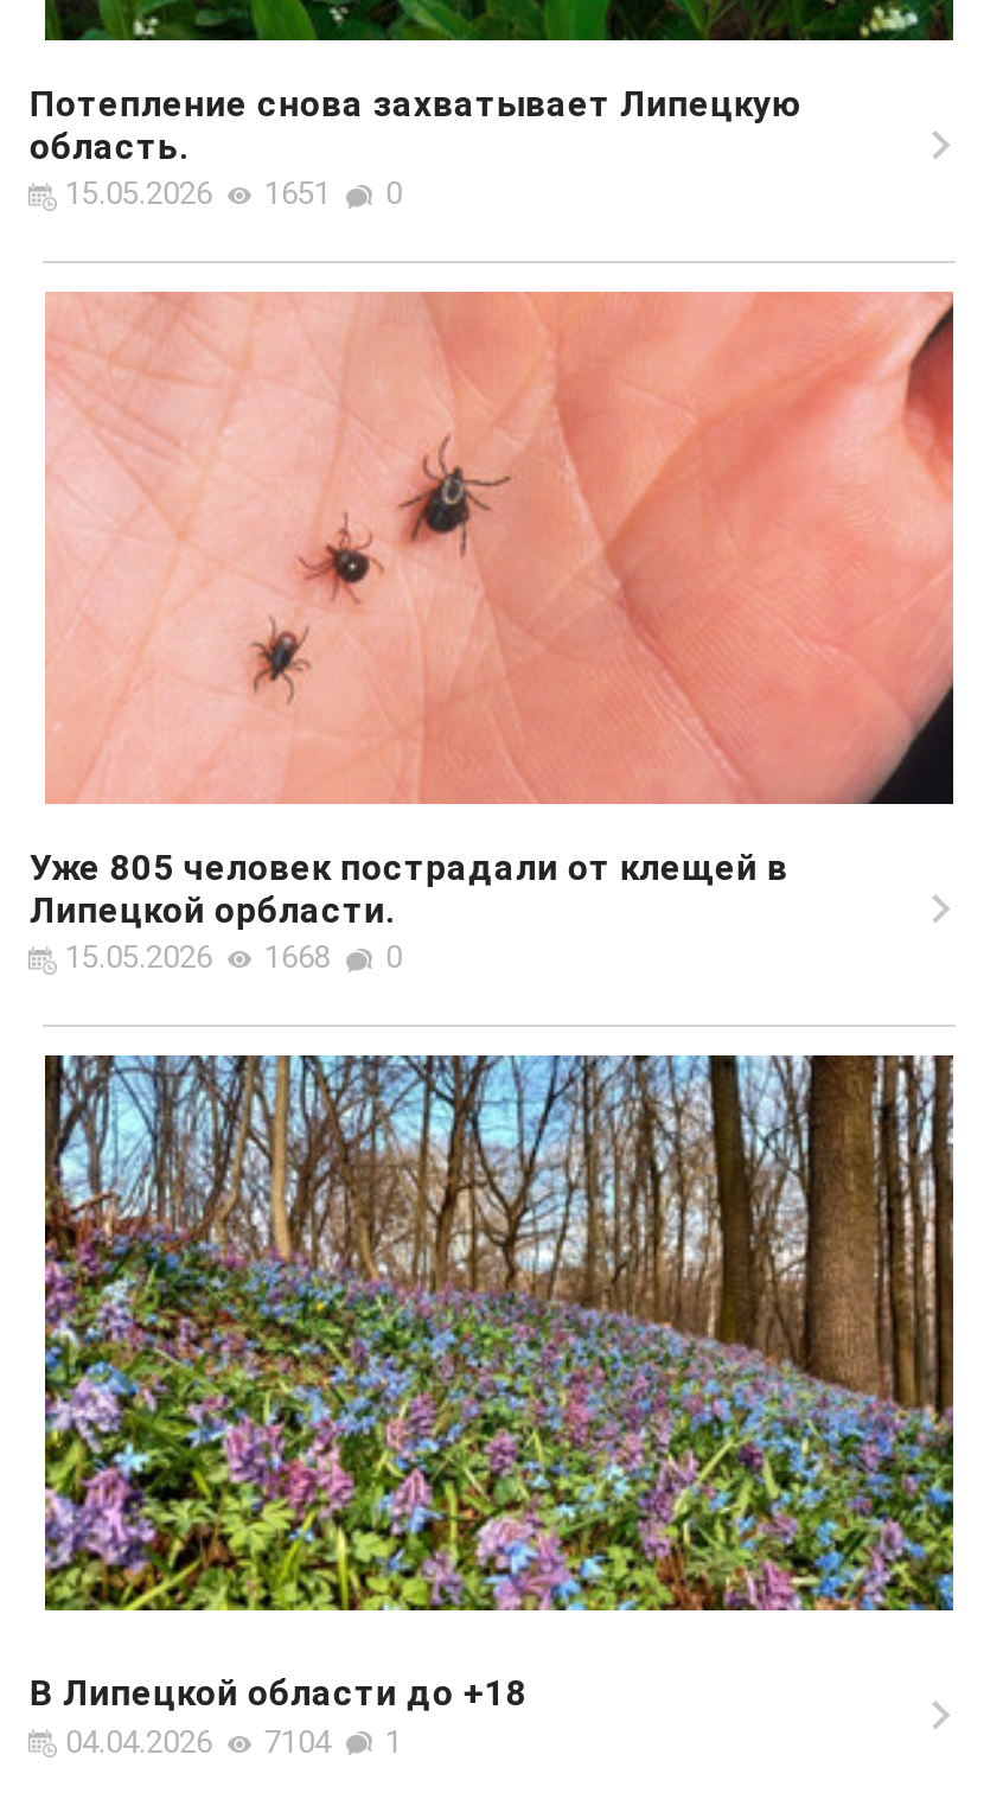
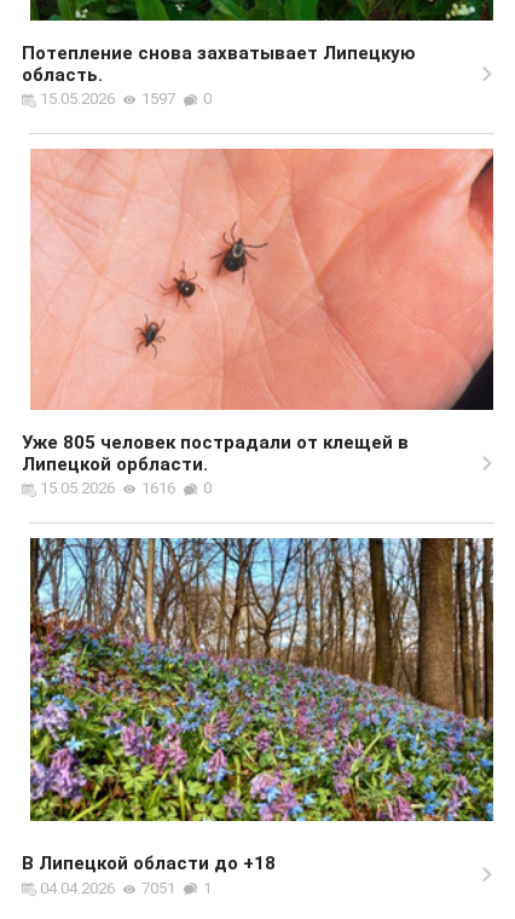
- 15.05.2026 1651 0
+ 15.05.2026 1597 0

- 15.05.2026 1668 0
+ 15.05.2026 1616 0

- 04.04.2026 7104 1
+ 04.04.2026 7051 1
